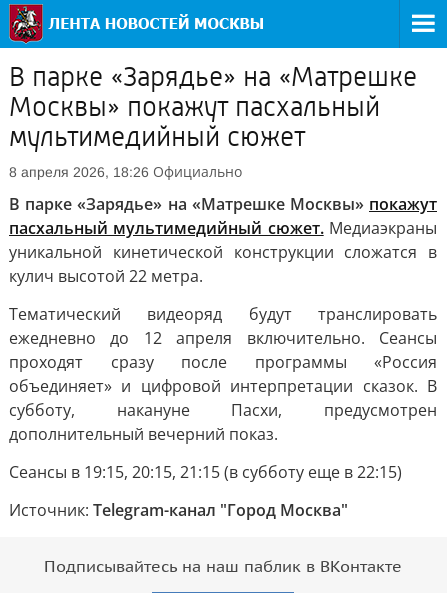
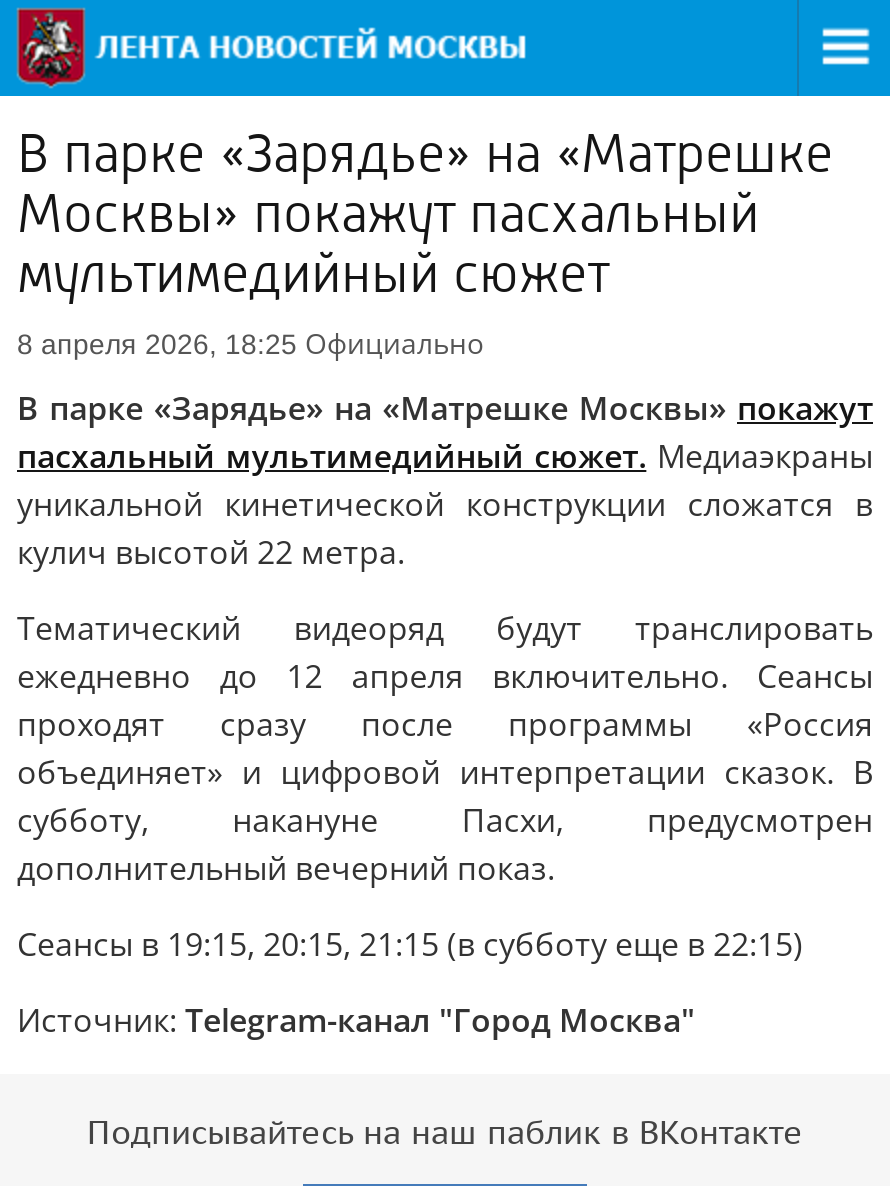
- 8 апреля 2026, 18:26 Официально
+ 8 апреля 2026, 18:25 Официально
